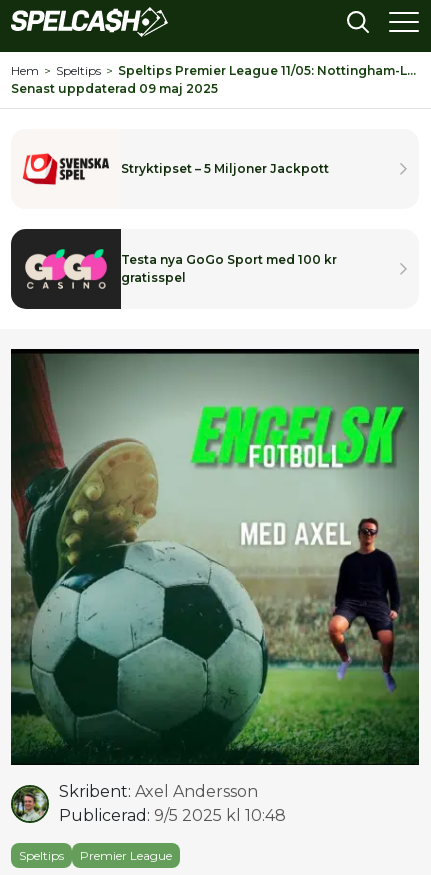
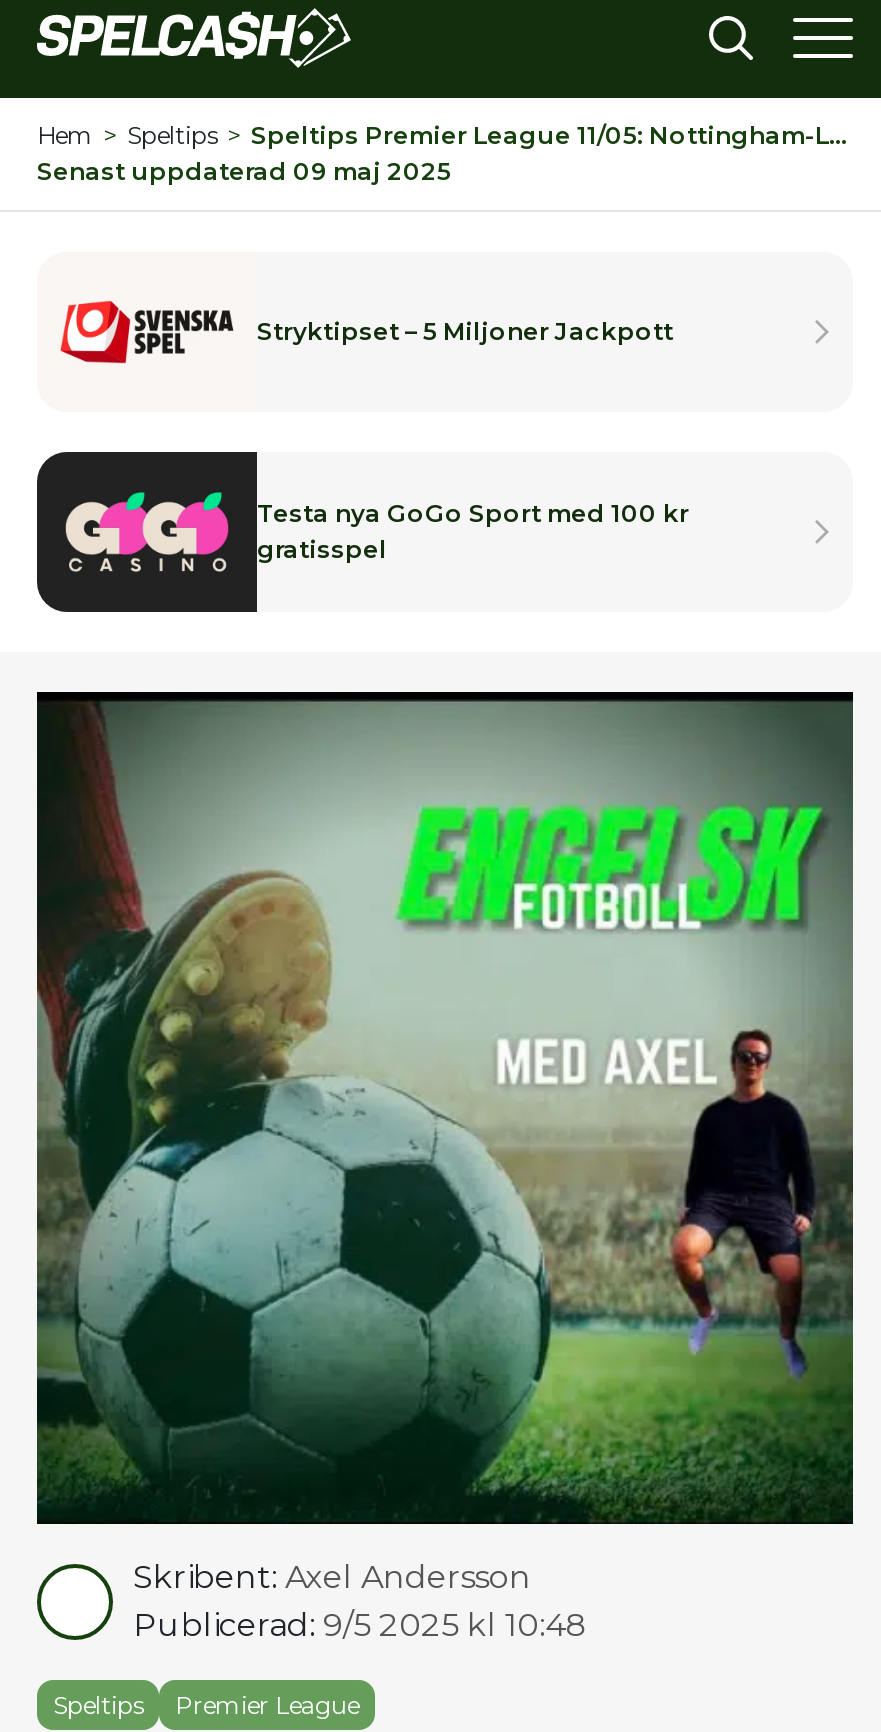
- [image]
+ [image]
